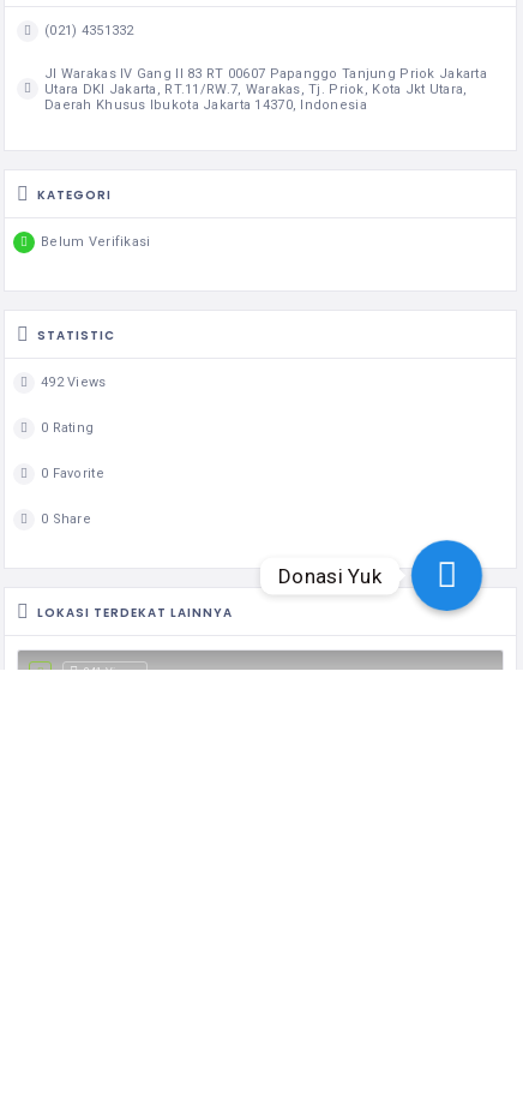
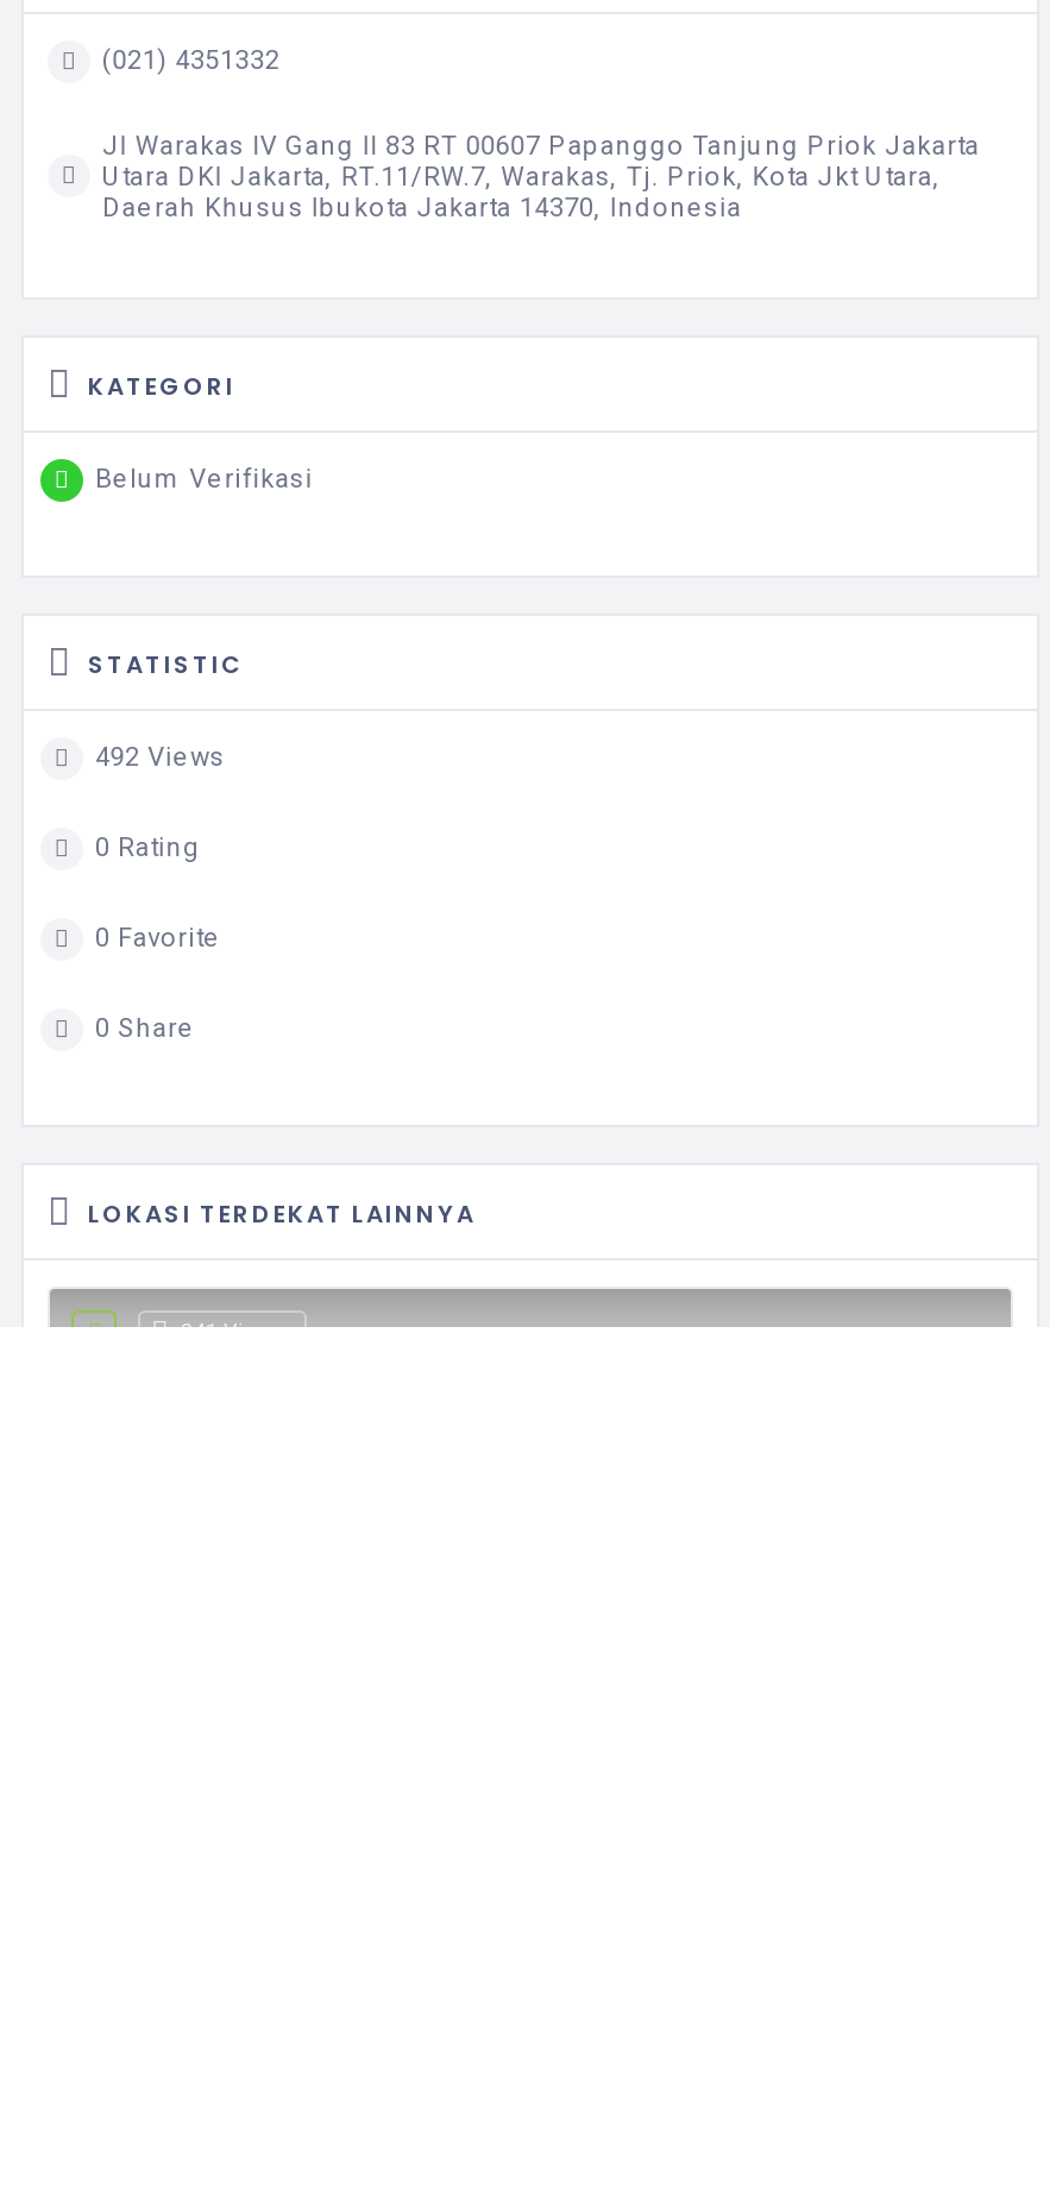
- [image]
- Donasi Yuk
